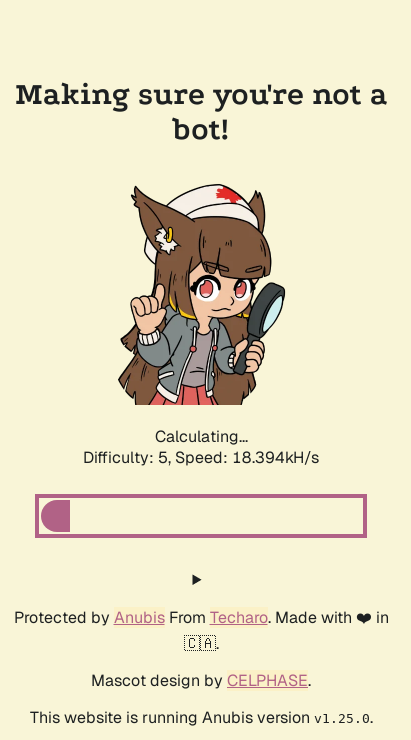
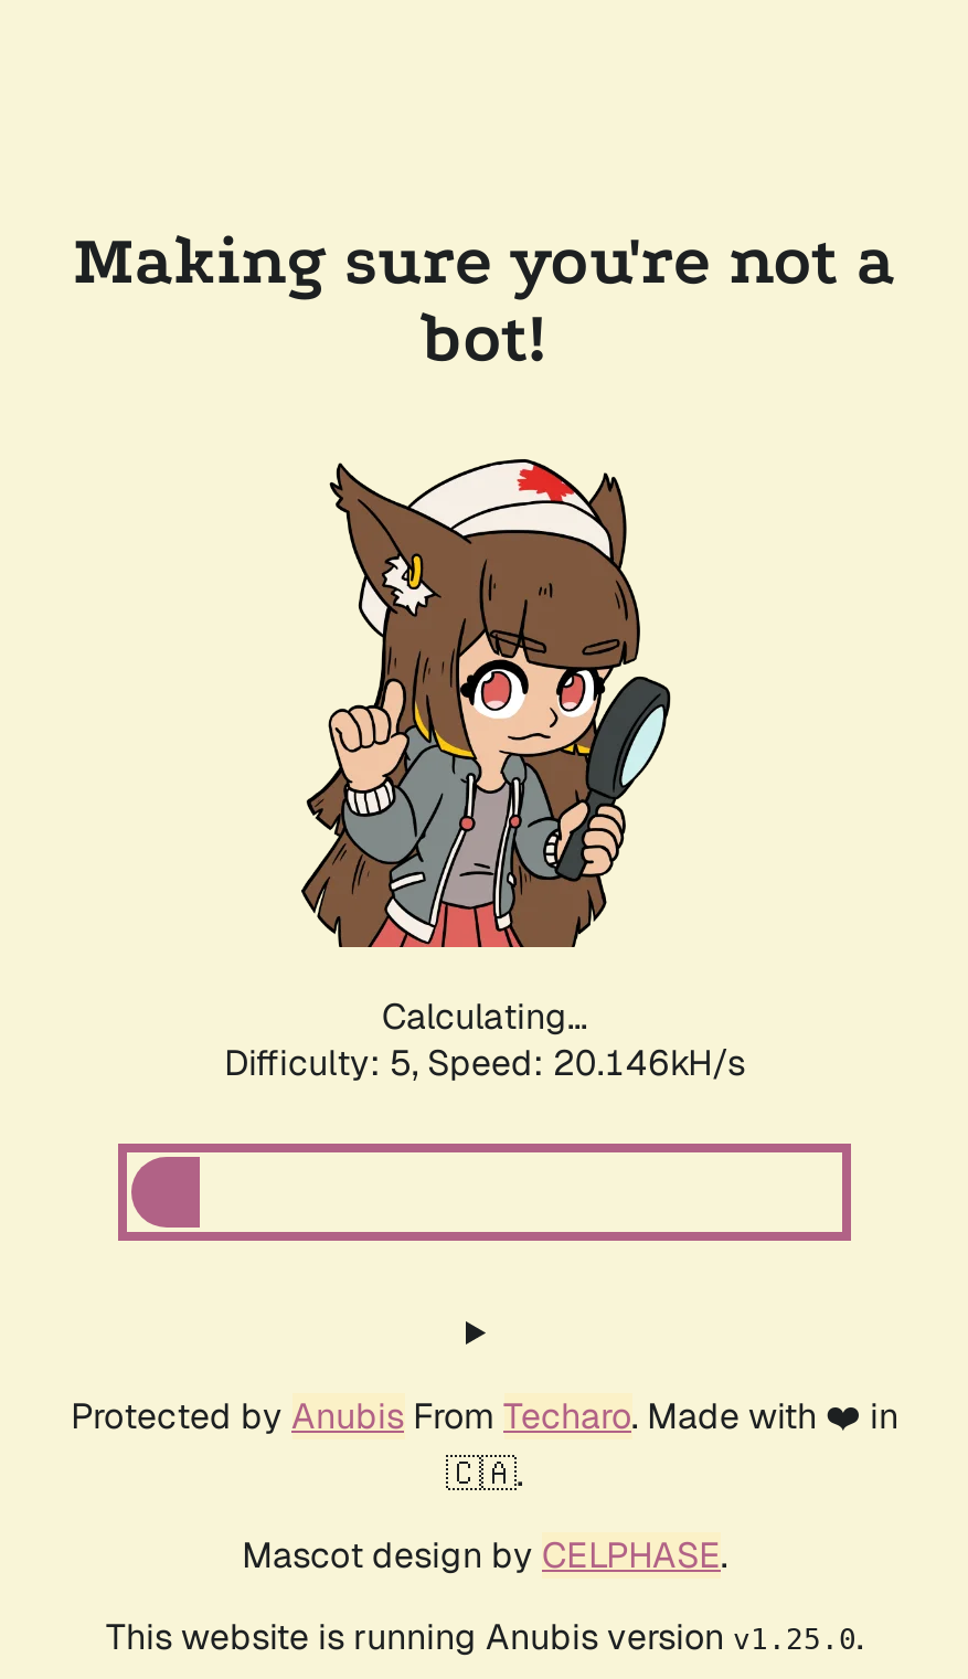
- Difficulty: 5, Speed: 18.394kH/s
+ Difficulty: 5, Speed: 20.146kH/s
